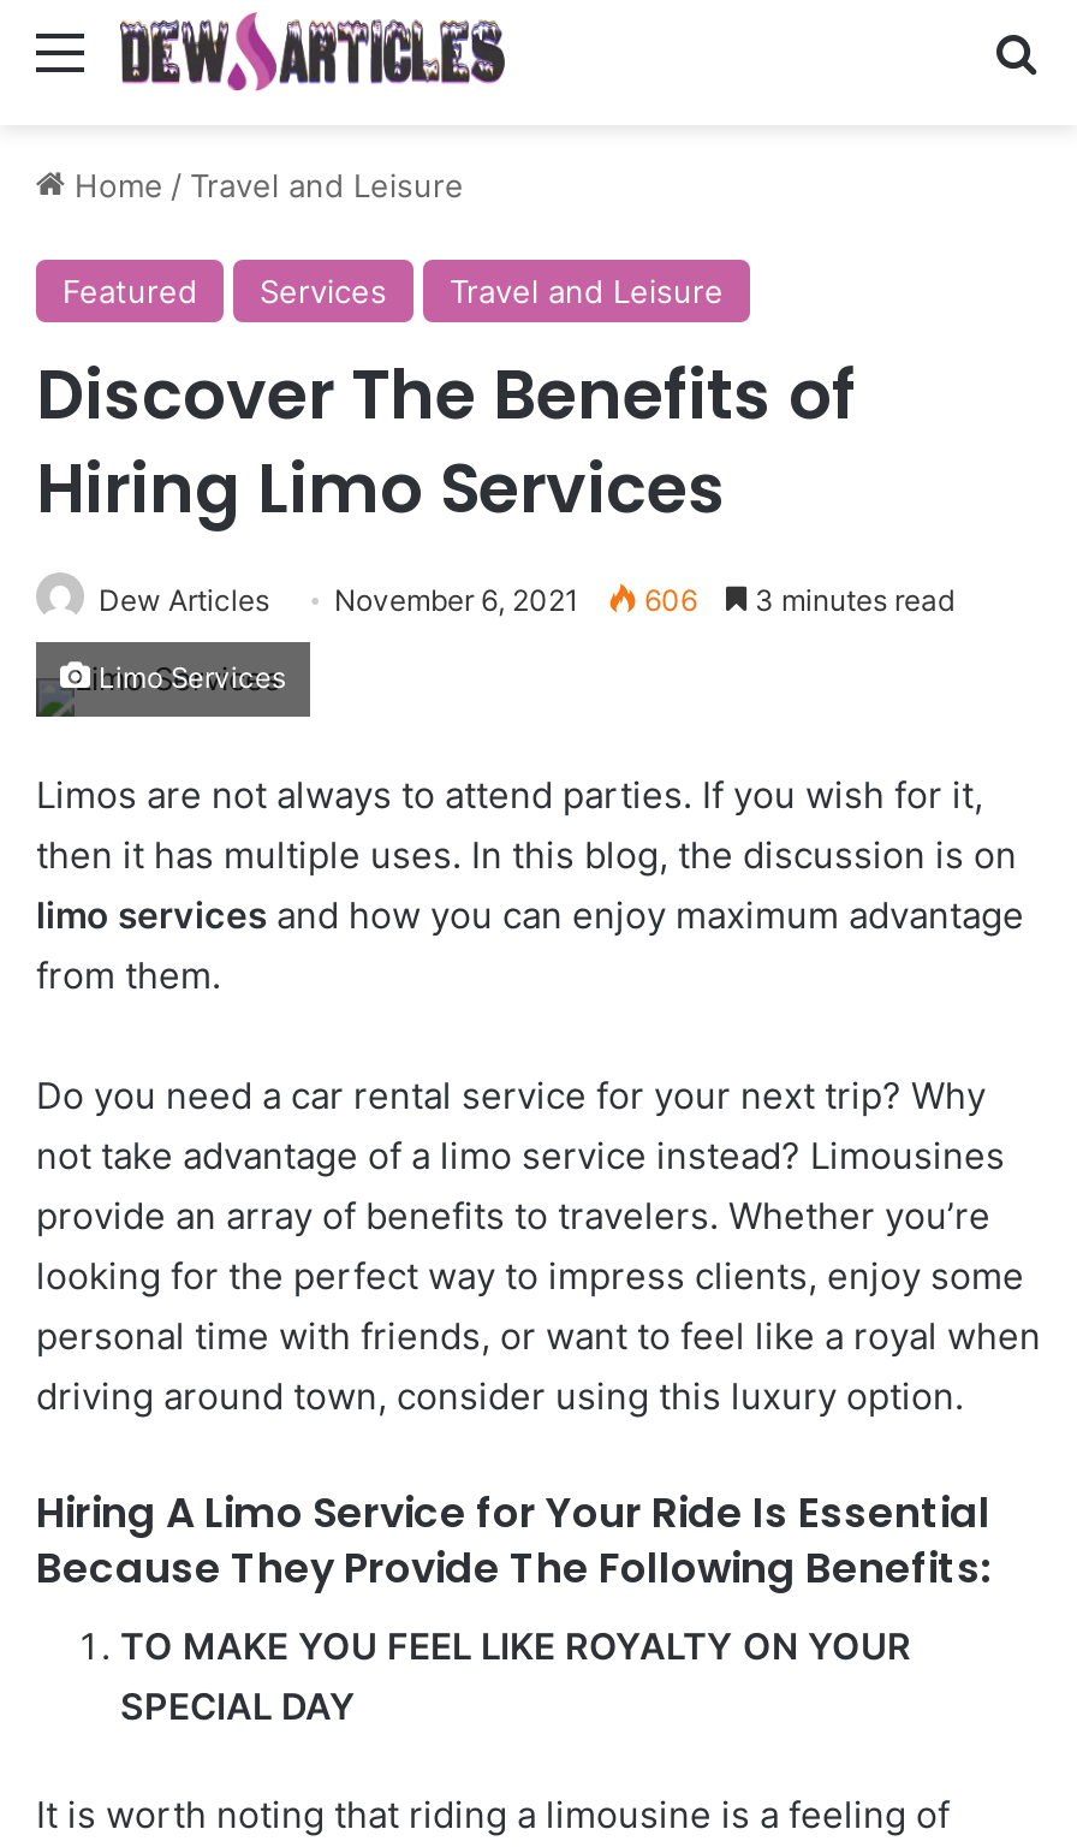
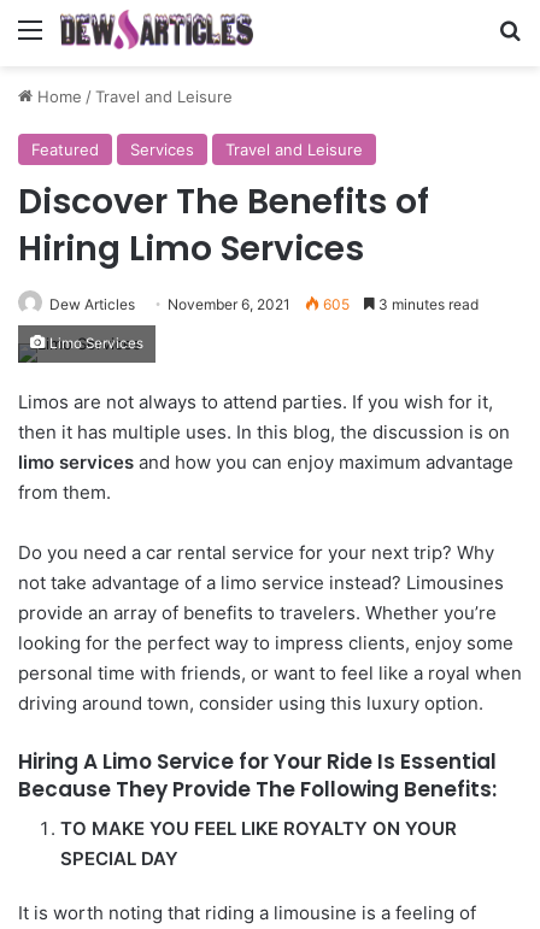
- Dew Articles November 6, 2021 606 3 minutes read
+ Dew Articles November 6, 2021 605 3 minutes read
